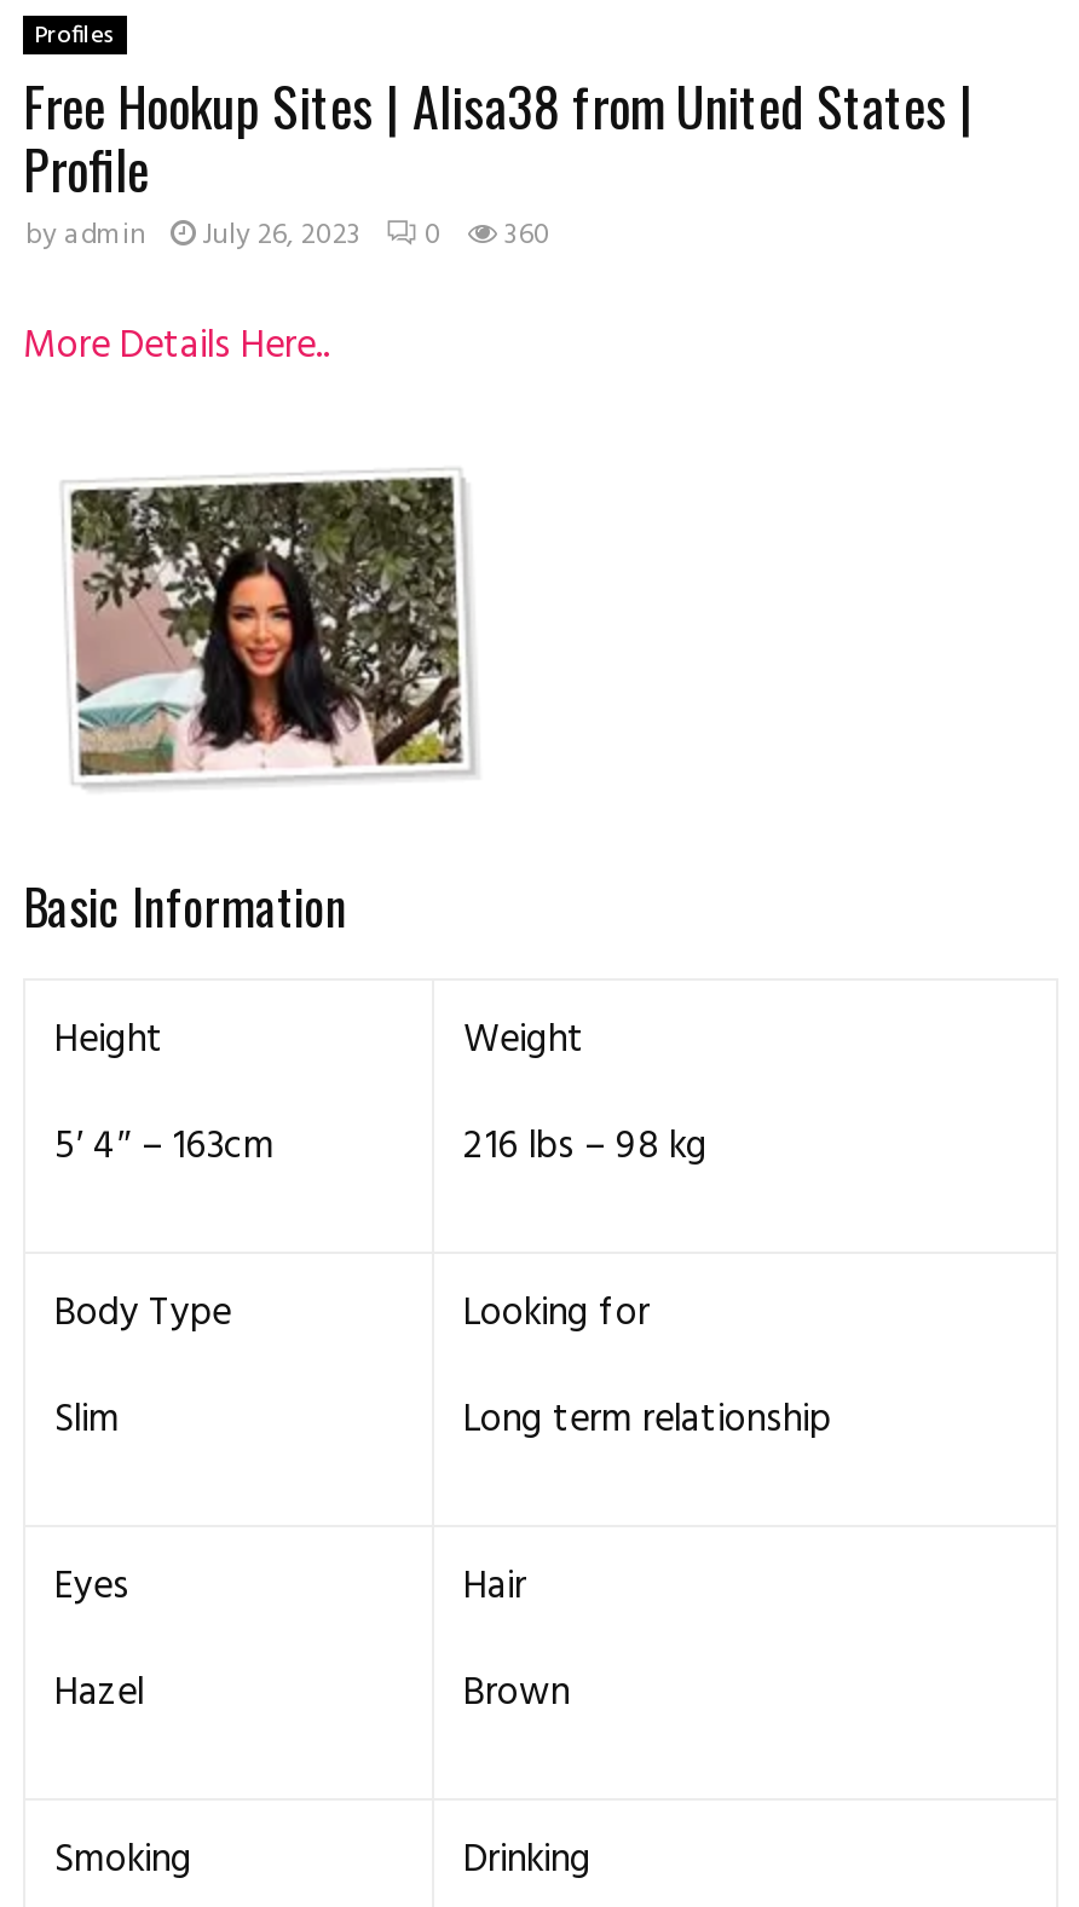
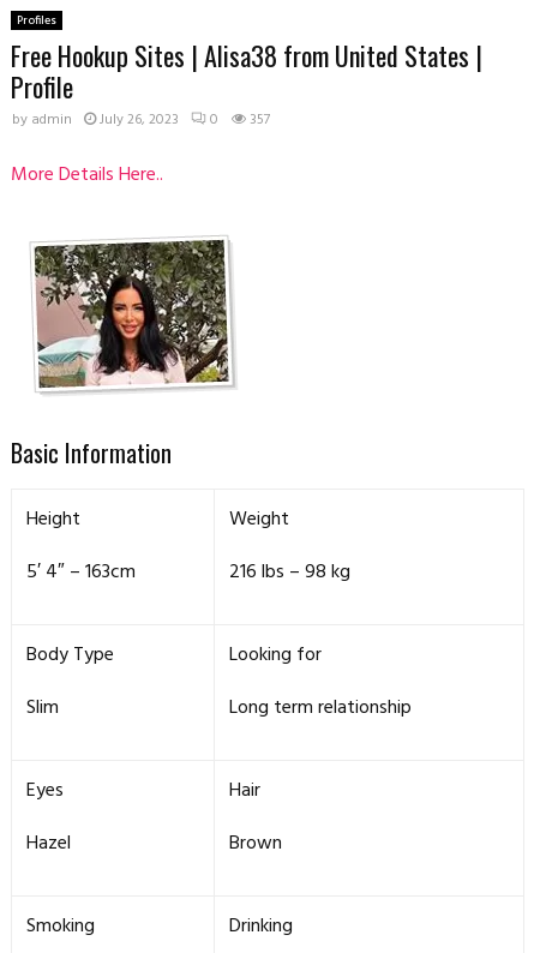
- by admin July 26, 2023 0 360
+ by admin July 26, 2023 0 357
